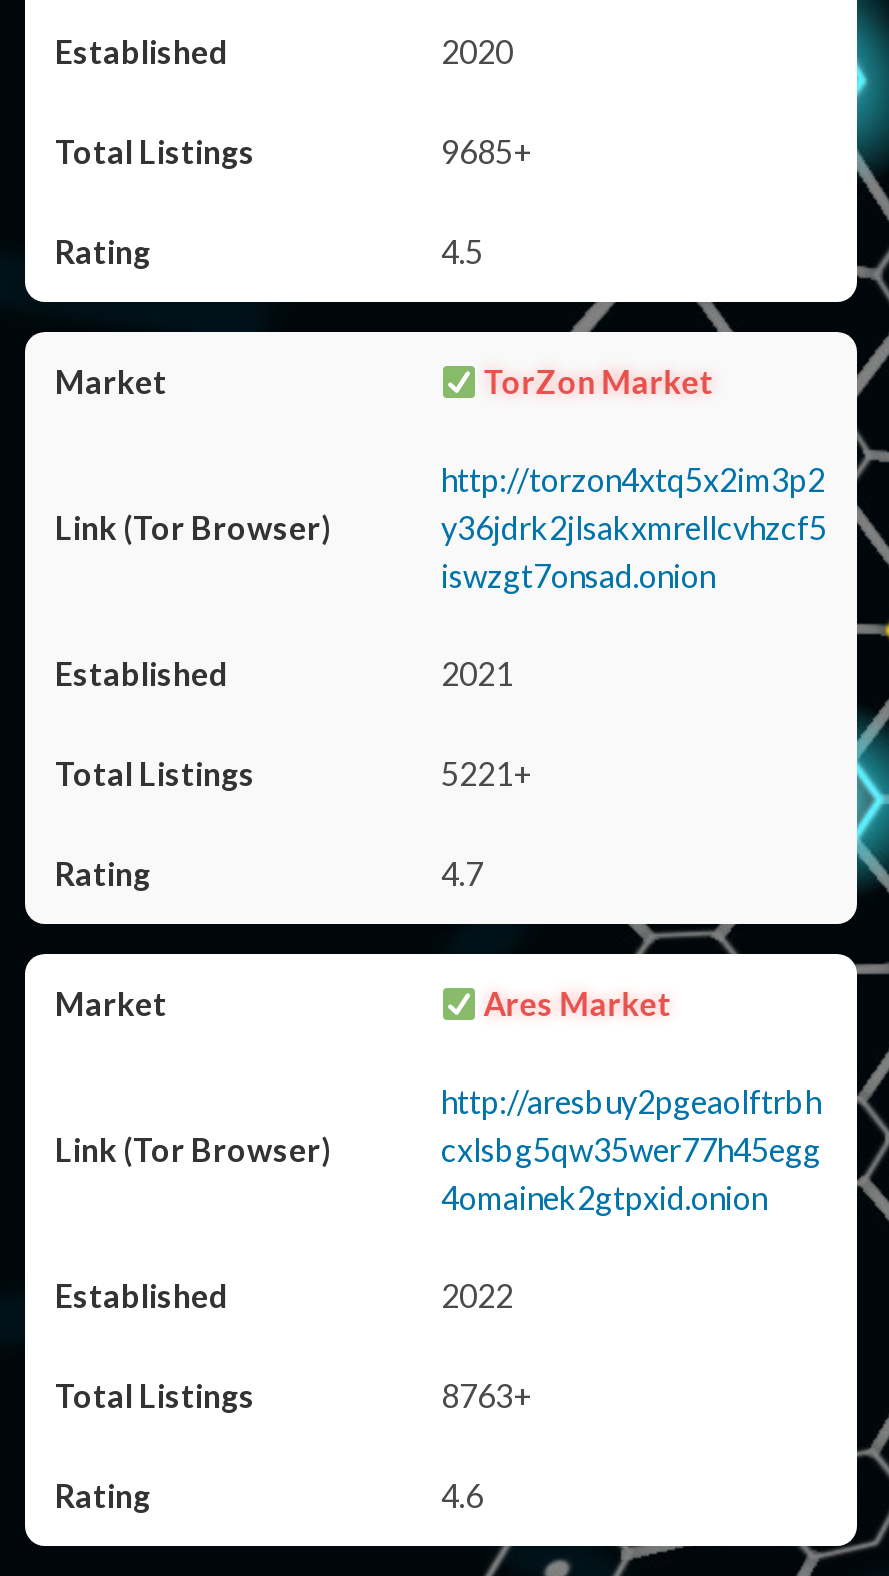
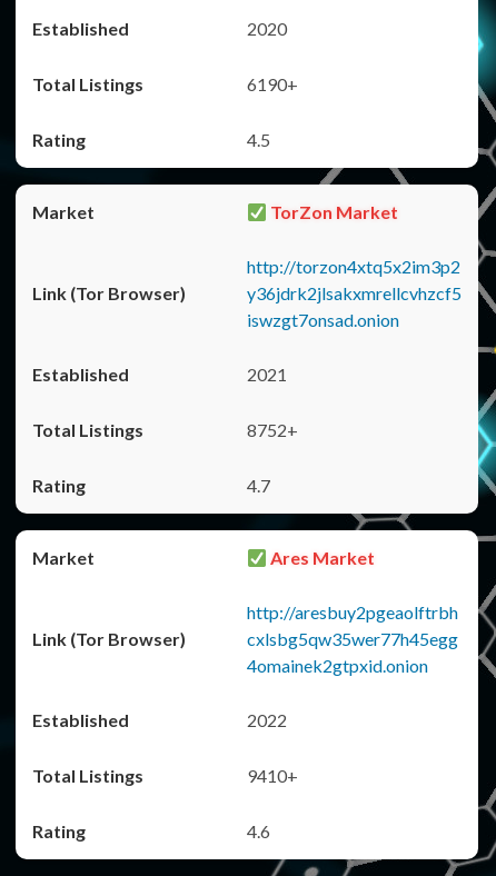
- 9685+
+ 6190+

- 5221+
+ 8752+

- 8763+
+ 9410+
